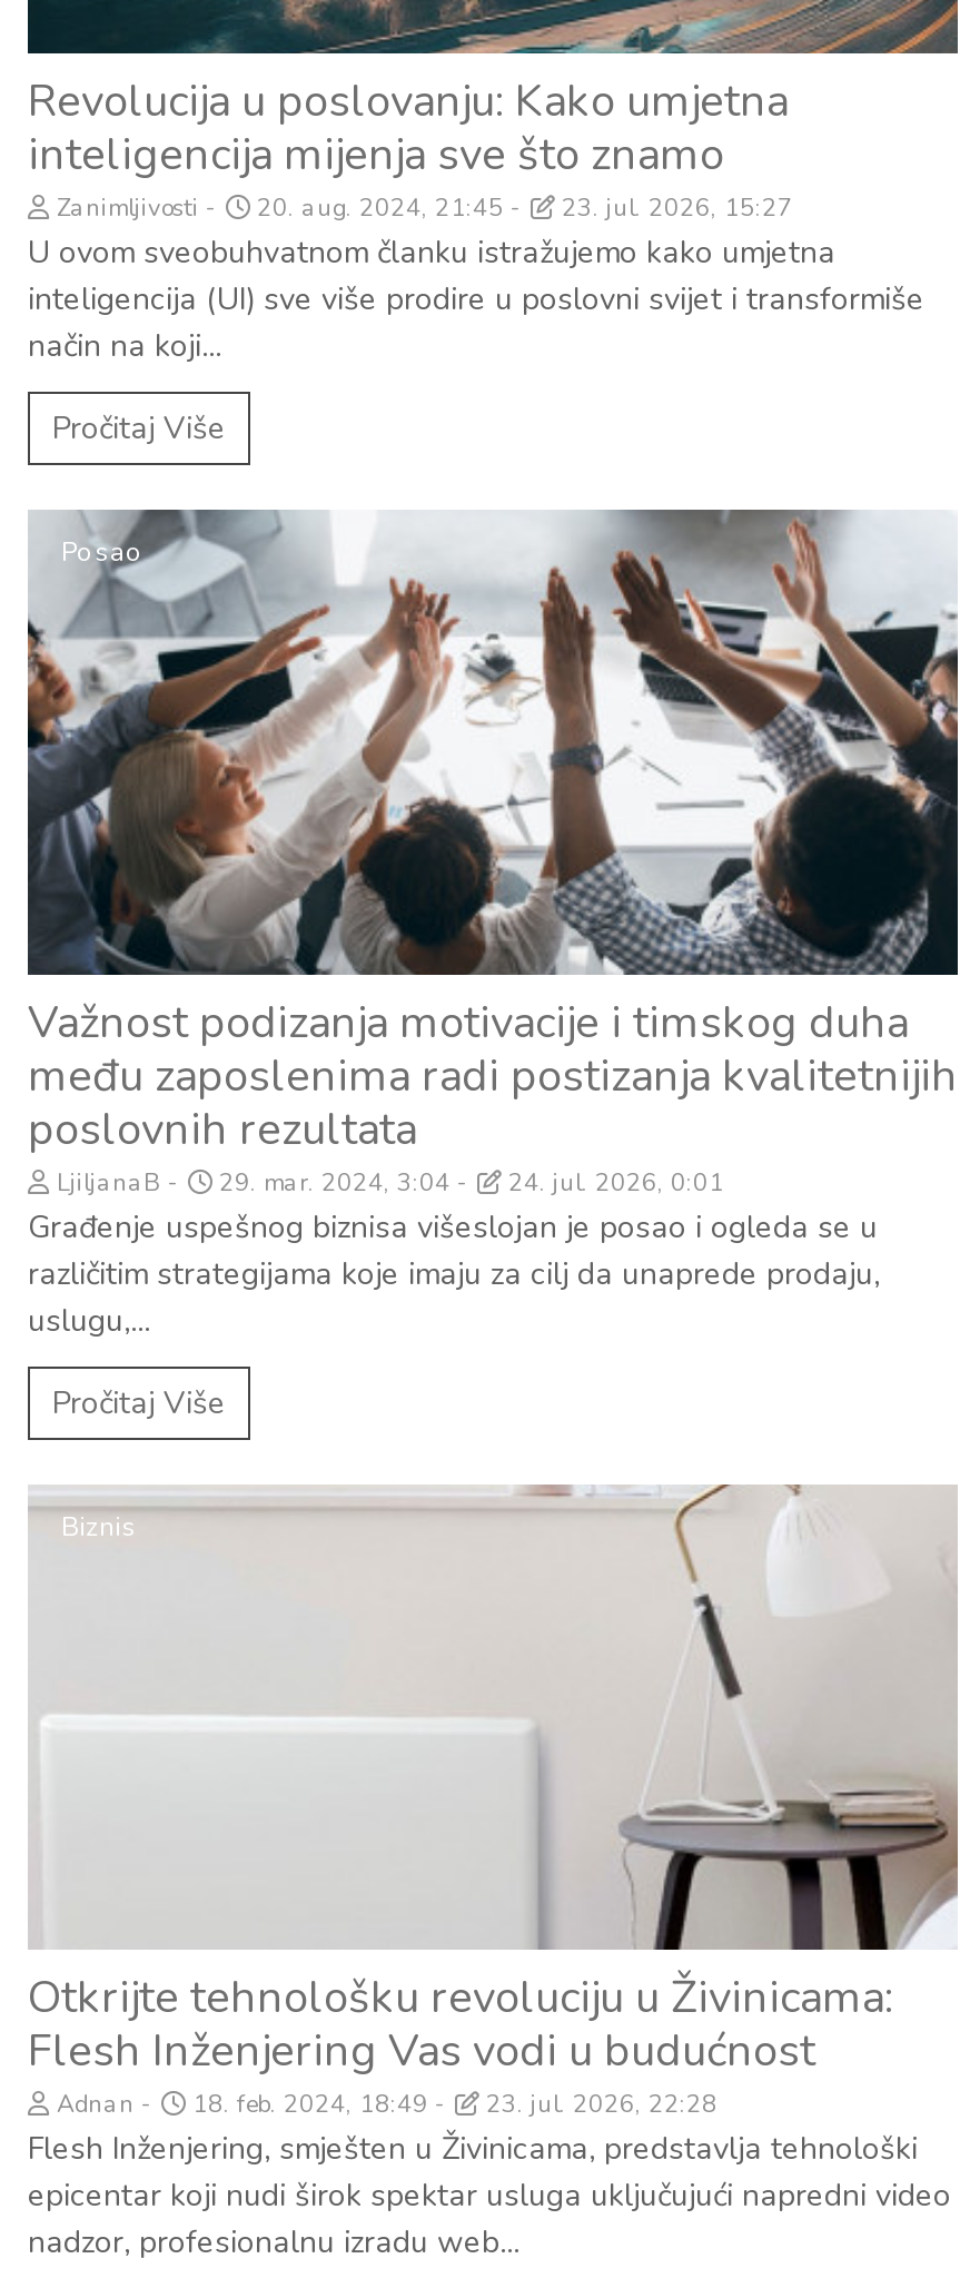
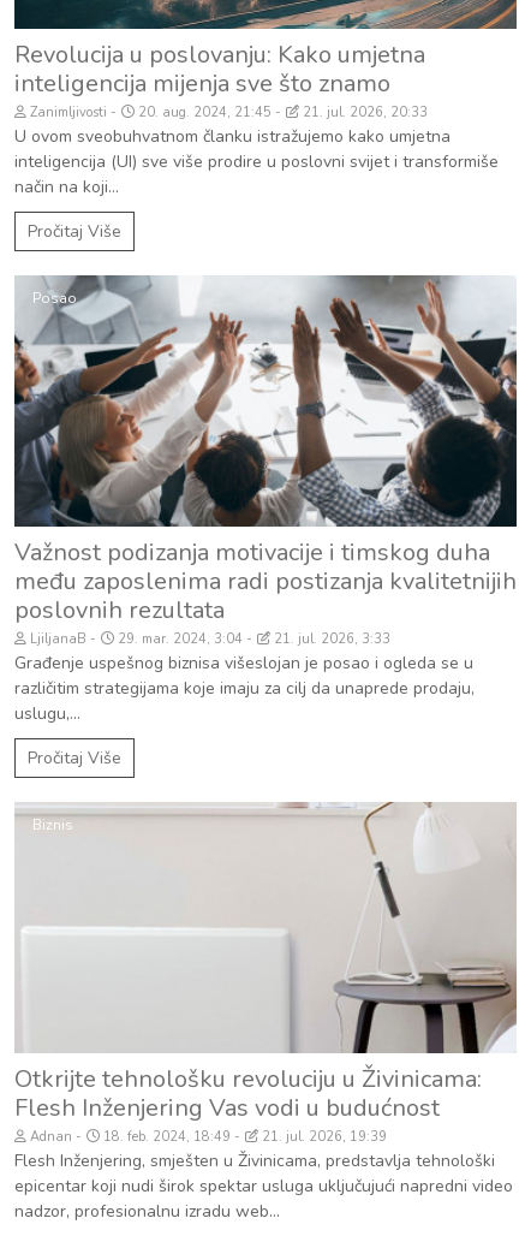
- Zanimljivosti 20. aug. 2024, 21:45 23. jul. 2026, 15:27
+ Zanimljivosti 20. aug. 2024, 21:45 21. jul. 2026, 20:33

- LjiljanaB 29. mar. 2024, 3:04 24. jul. 2026, 0:01
+ LjiljanaB 29. mar. 2024, 3:04 21. jul. 2026, 3:33

- Adnan 18. feb. 2024, 18:49 23. jul. 2026, 22:28
+ Adnan 18. feb. 2024, 18:49 21. jul. 2026, 19:39
